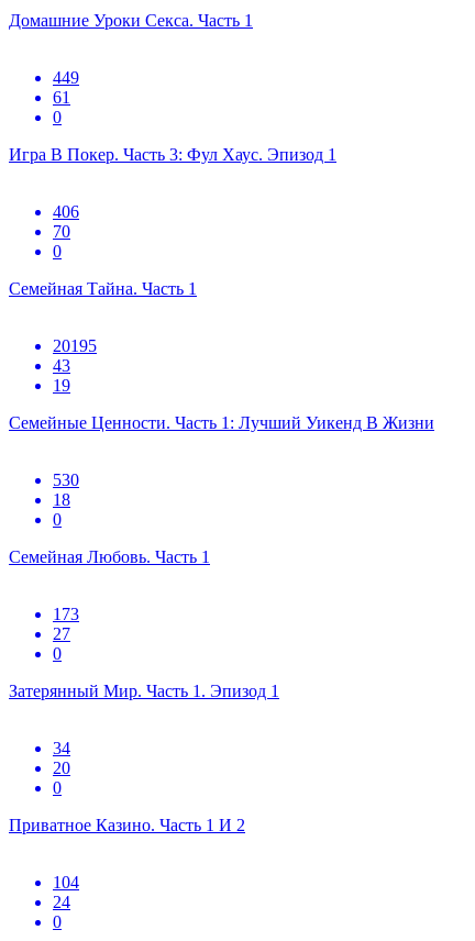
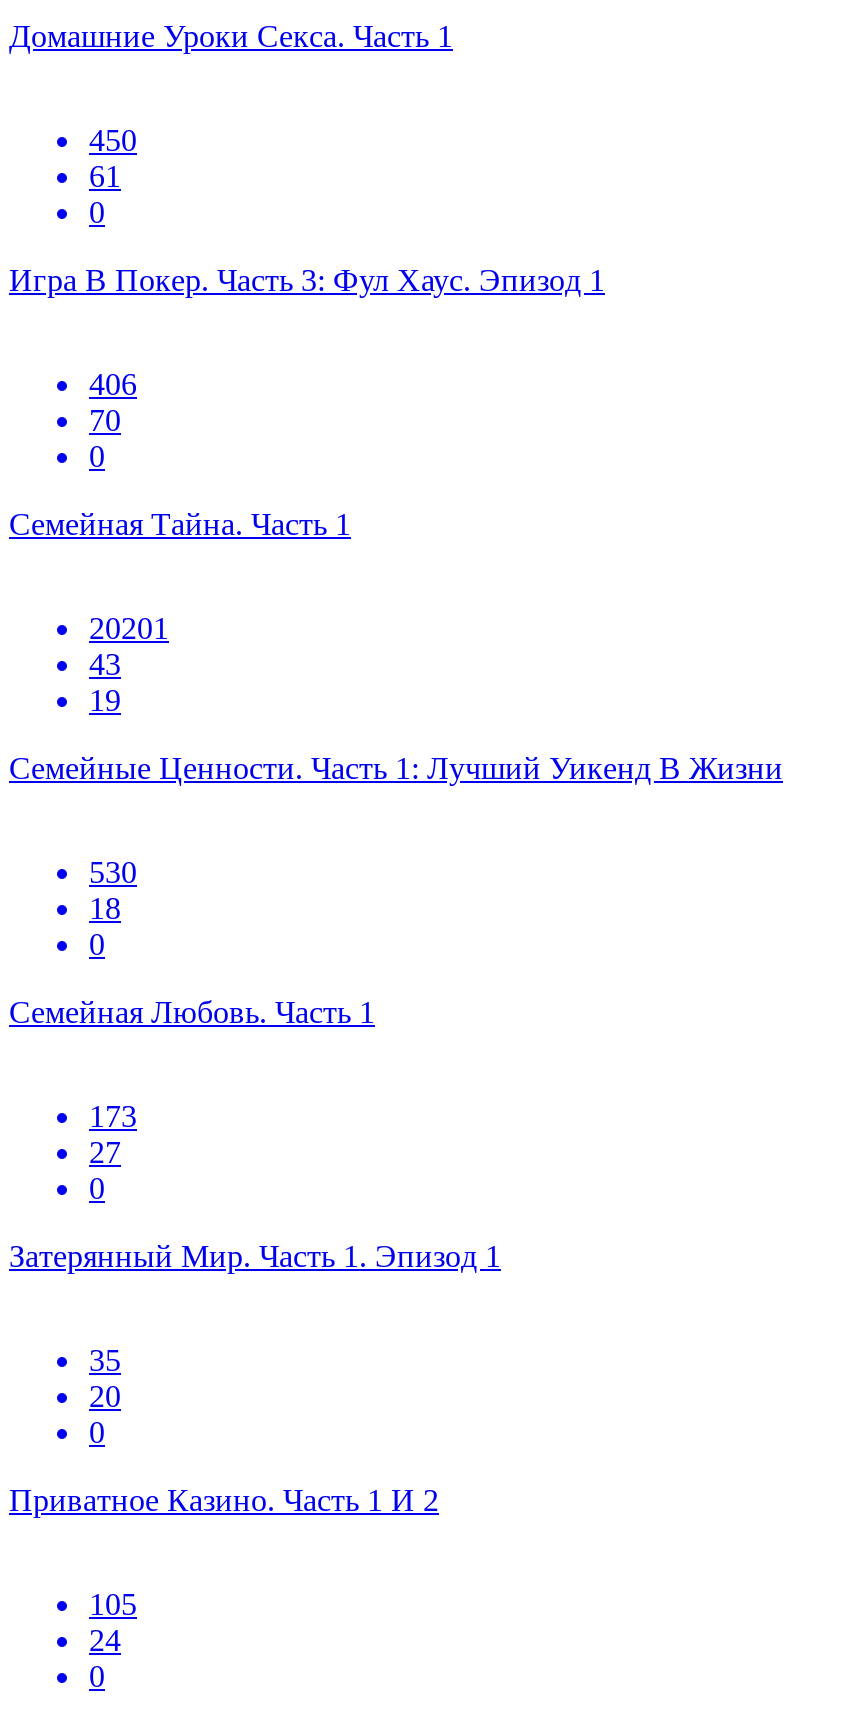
- 449
+ 450

- 20195
+ 20201

- 34
+ 35

- 104
+ 105
